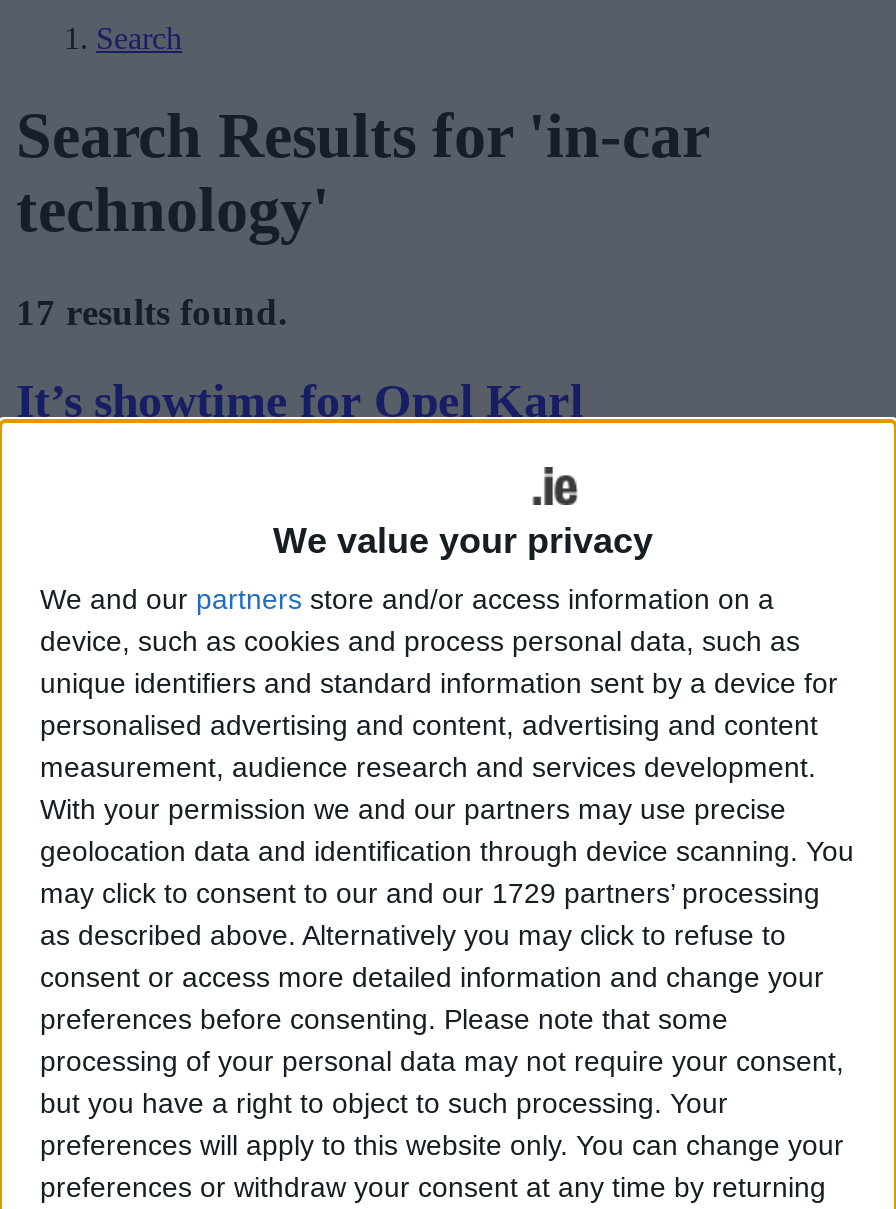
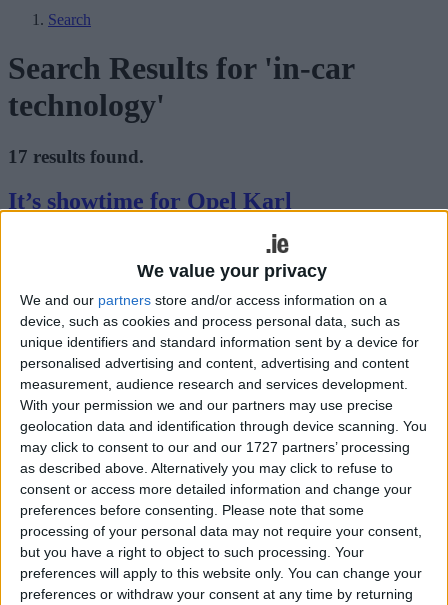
- may click to consent to our and our 1729 partners’ processing
+ may click to consent to our and our 1727 partners’ processing
